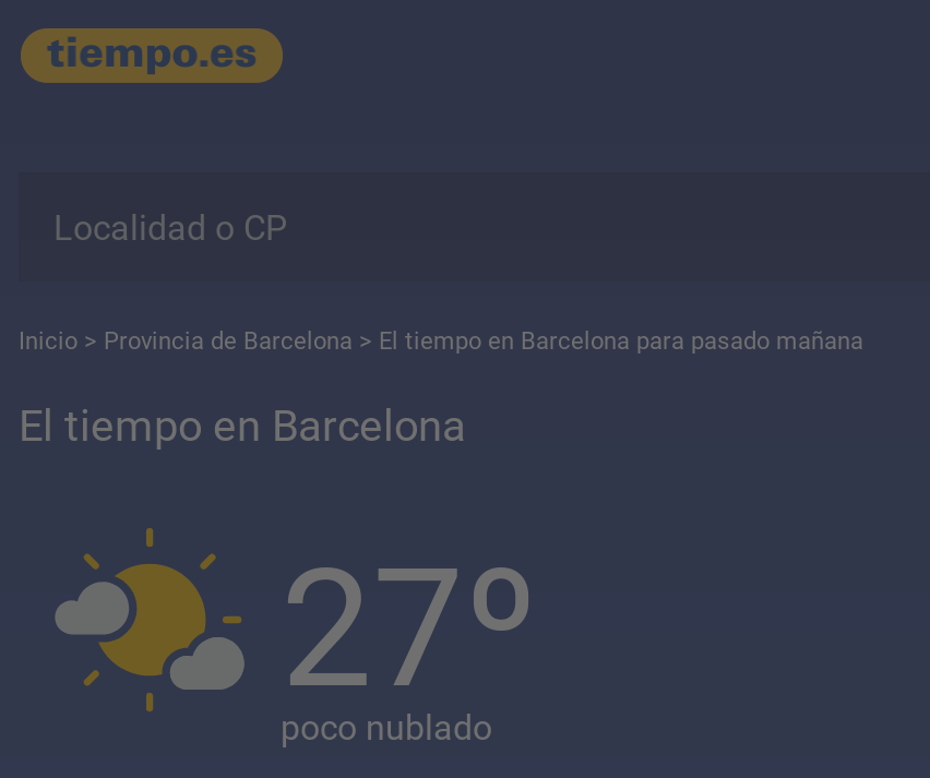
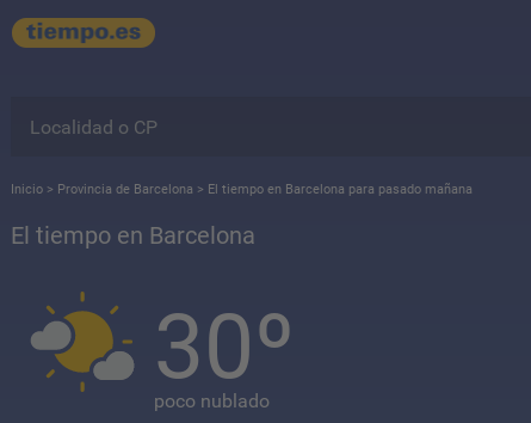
- 27º
+ 30º
